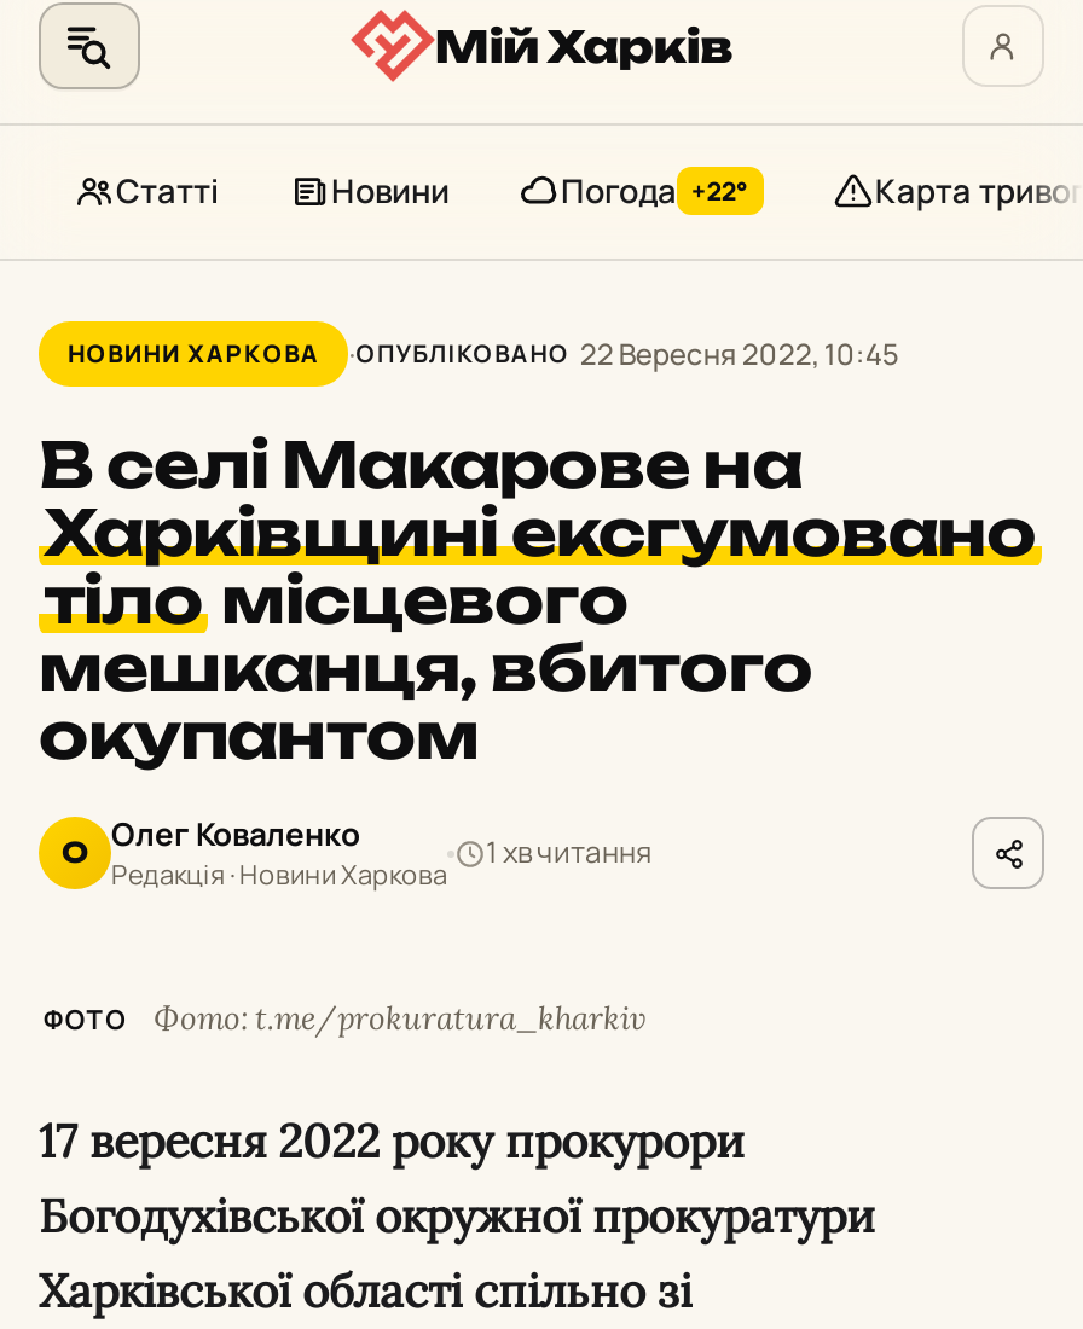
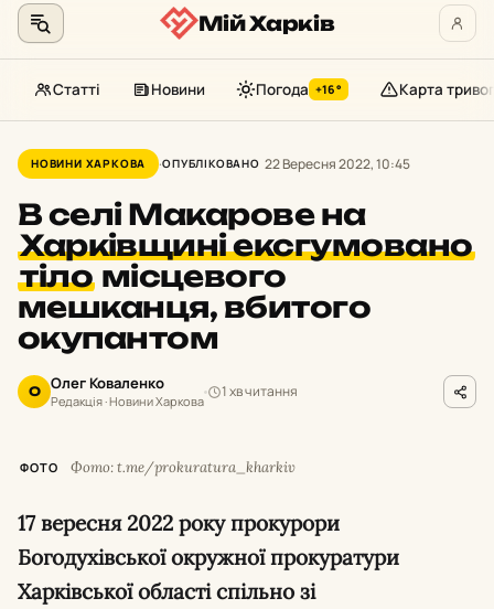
- Погода +22°
+ Погода +16°
